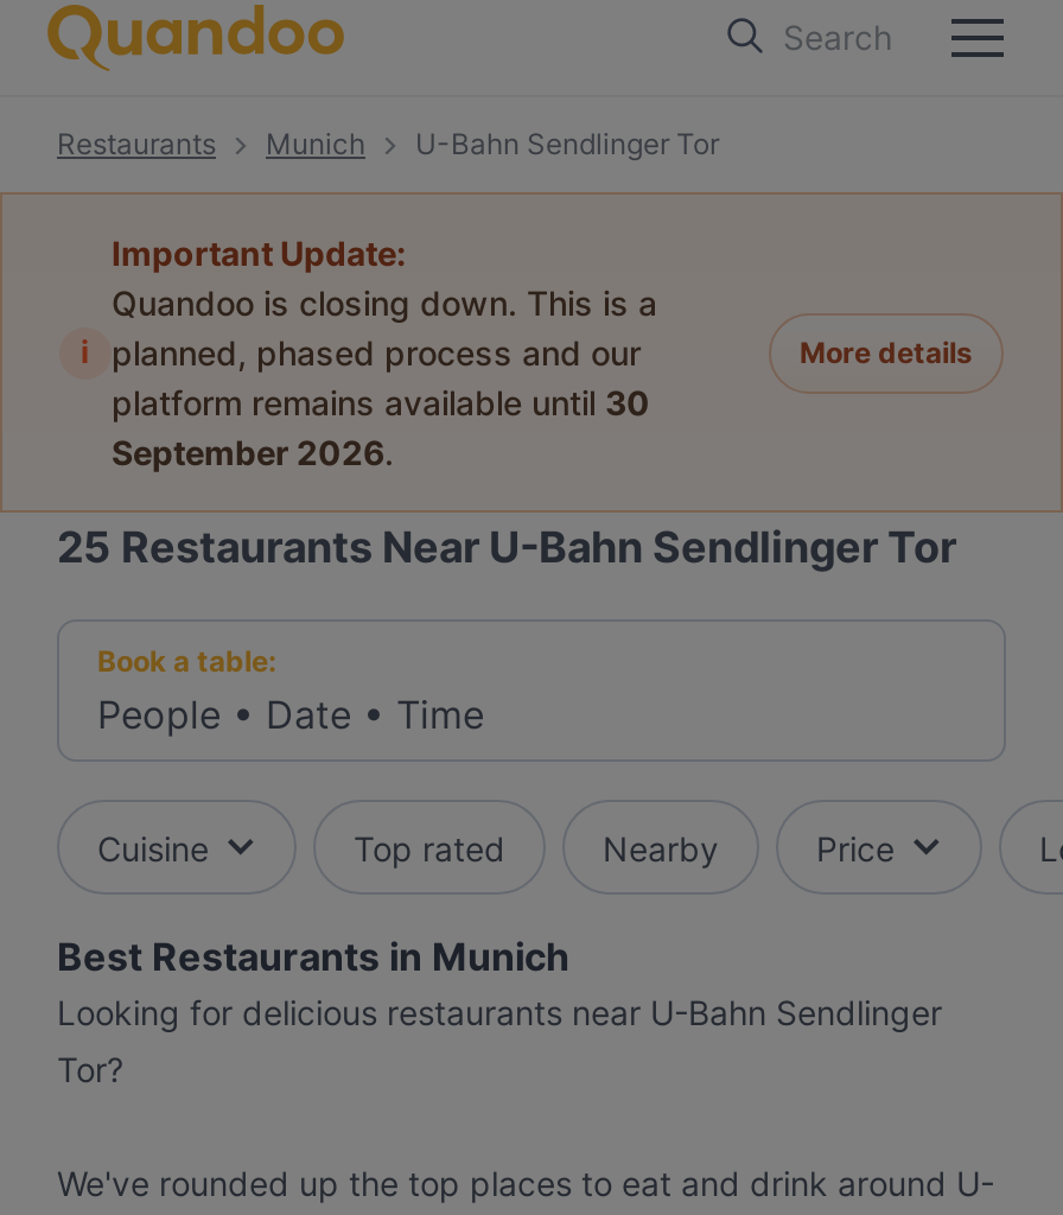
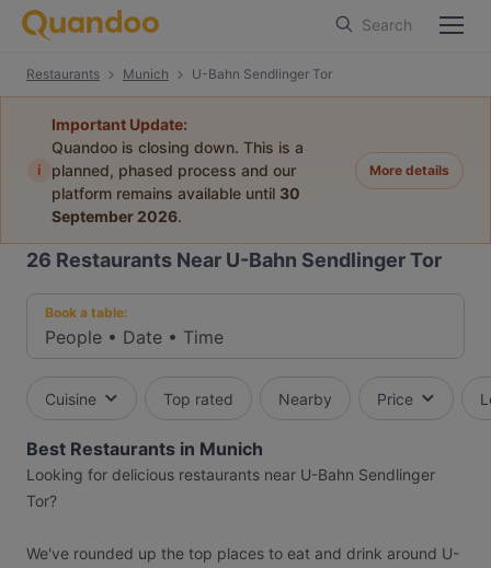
- 25 Restaurants Near U-Bahn Sendlinger Tor
+ 26 Restaurants Near U-Bahn Sendlinger Tor
